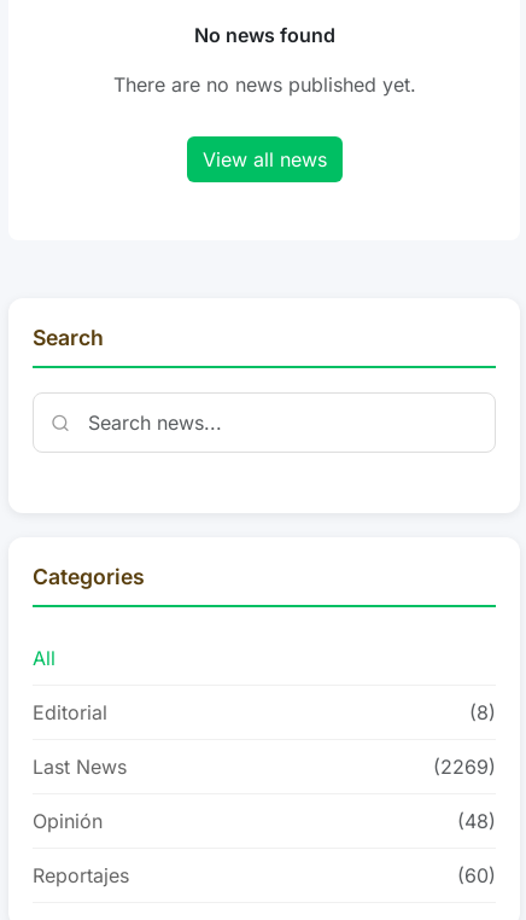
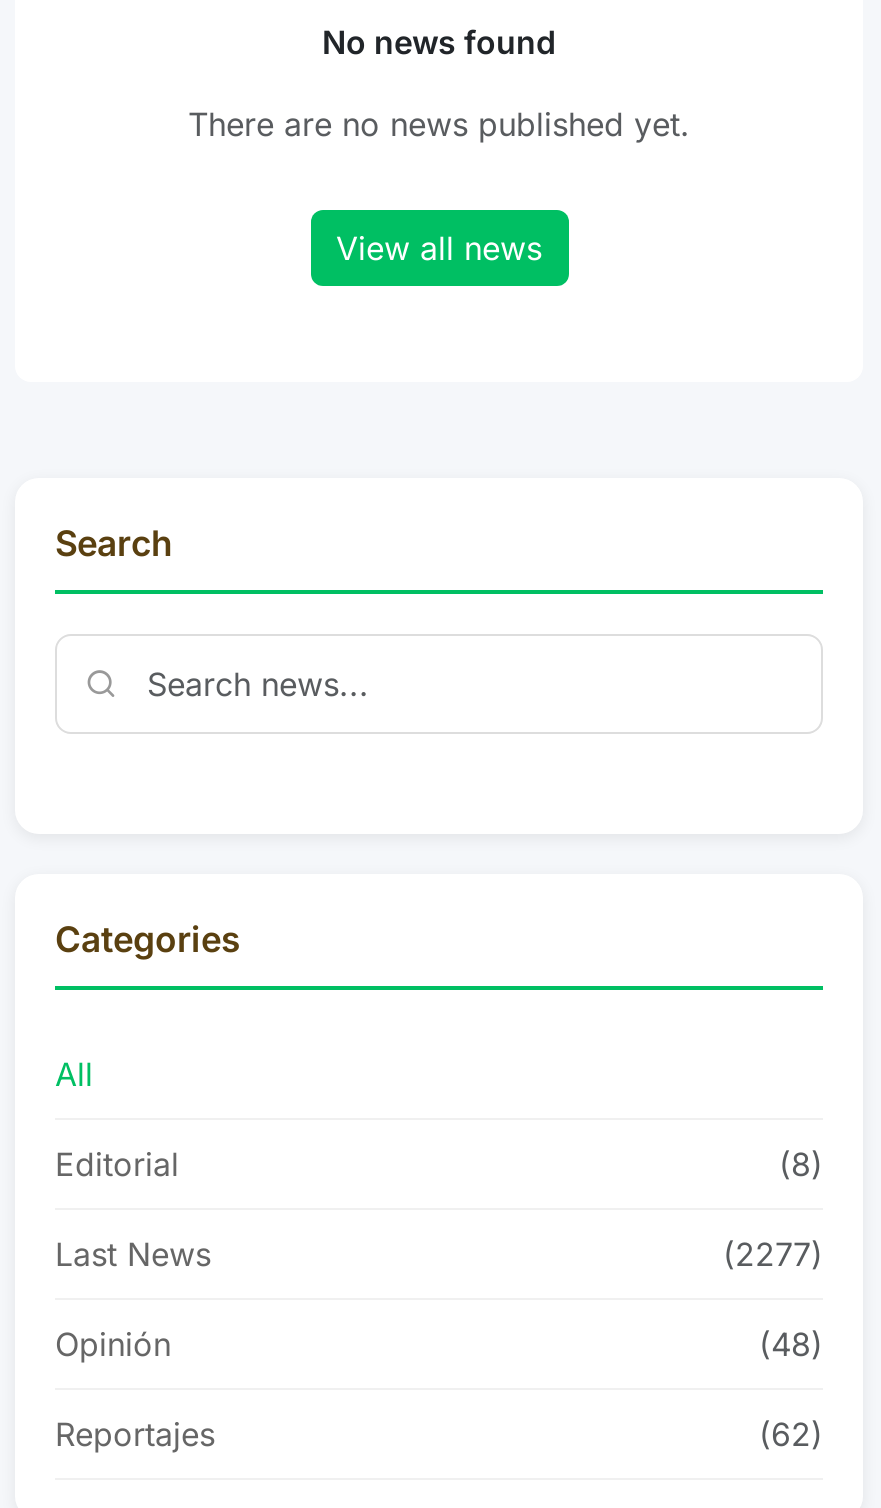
- (2269)
+ (2277)

- (60)
+ (62)
